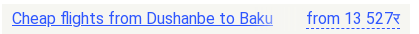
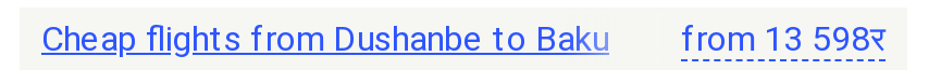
- Cheap flights from Dushanbe to Baku from 13 527र
+ Cheap flights from Dushanbe to Baku from 13 598र
